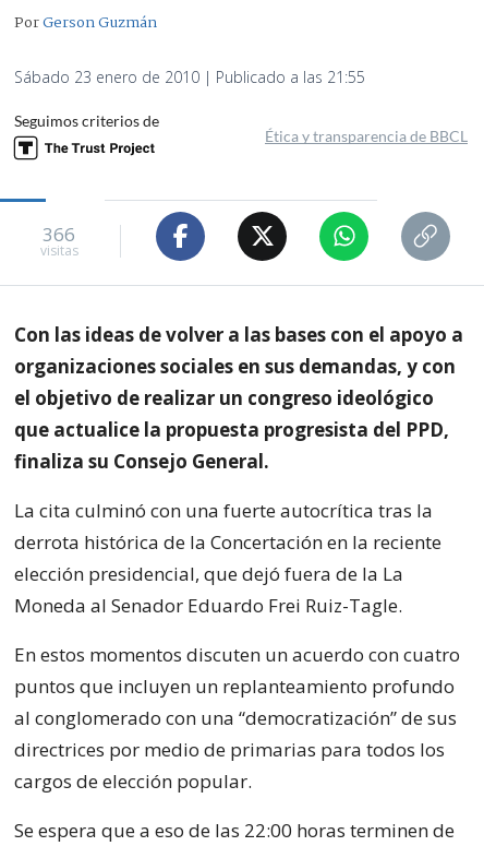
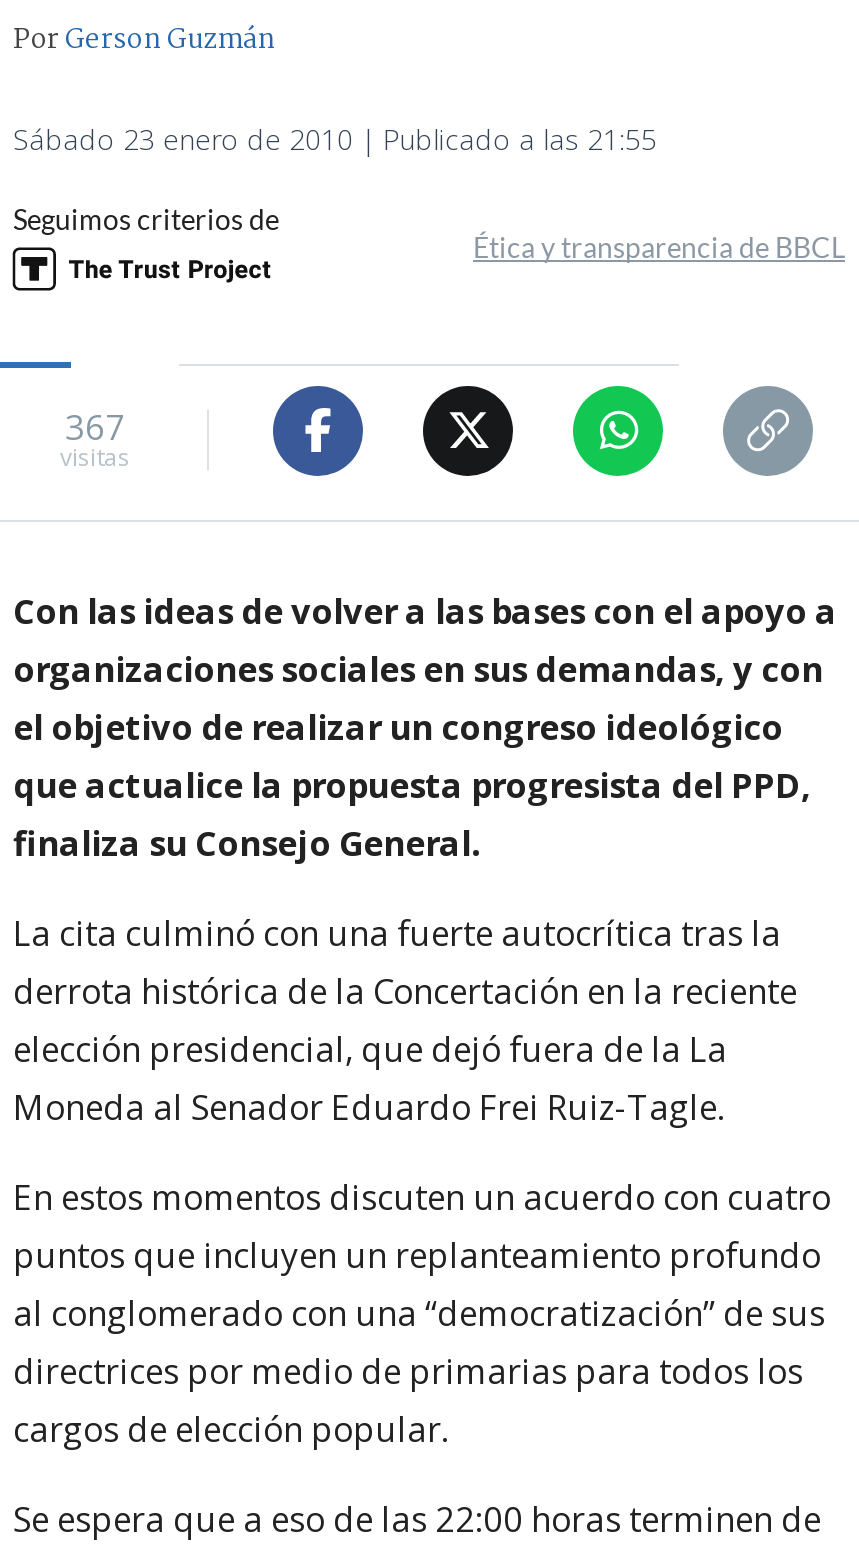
- 366
+ 367
